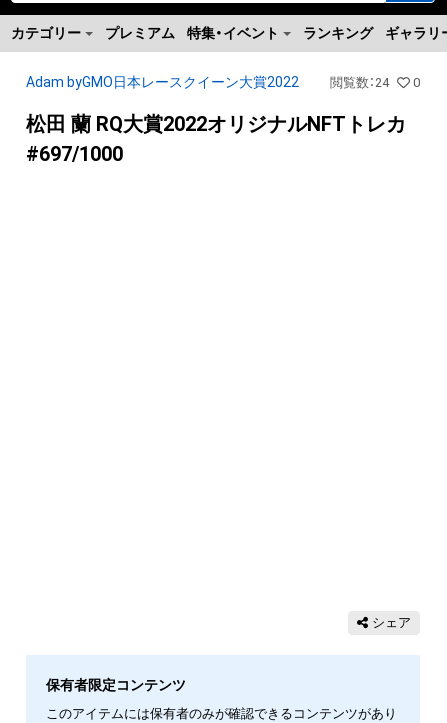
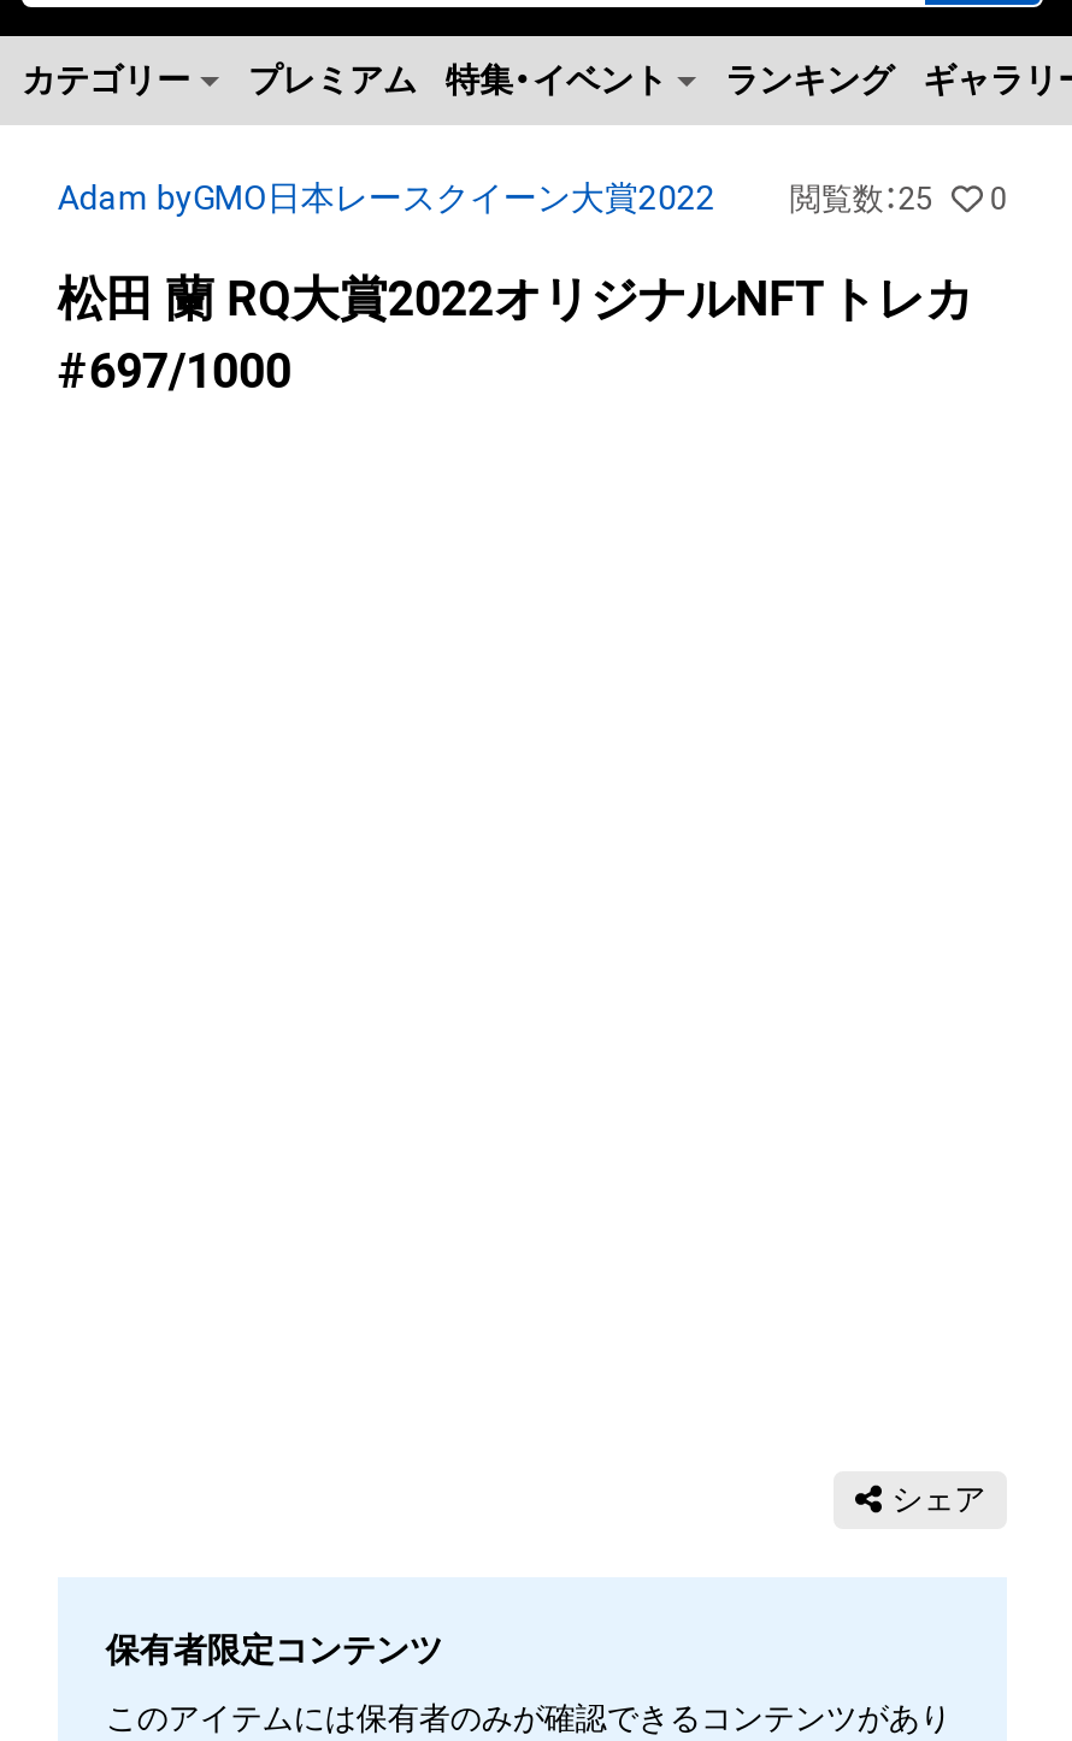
- 閲覧数：24 0
+ 閲覧数：25 0
